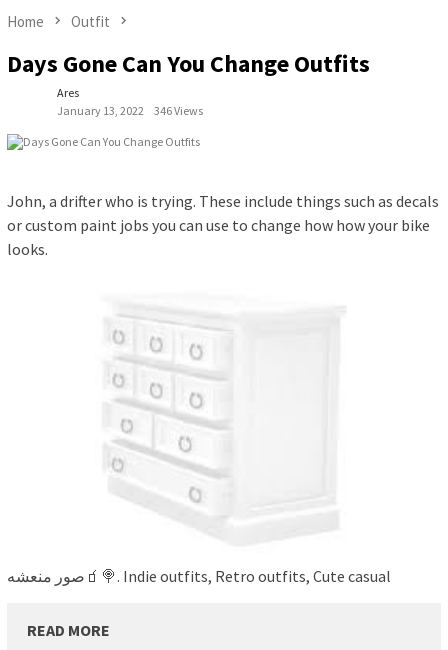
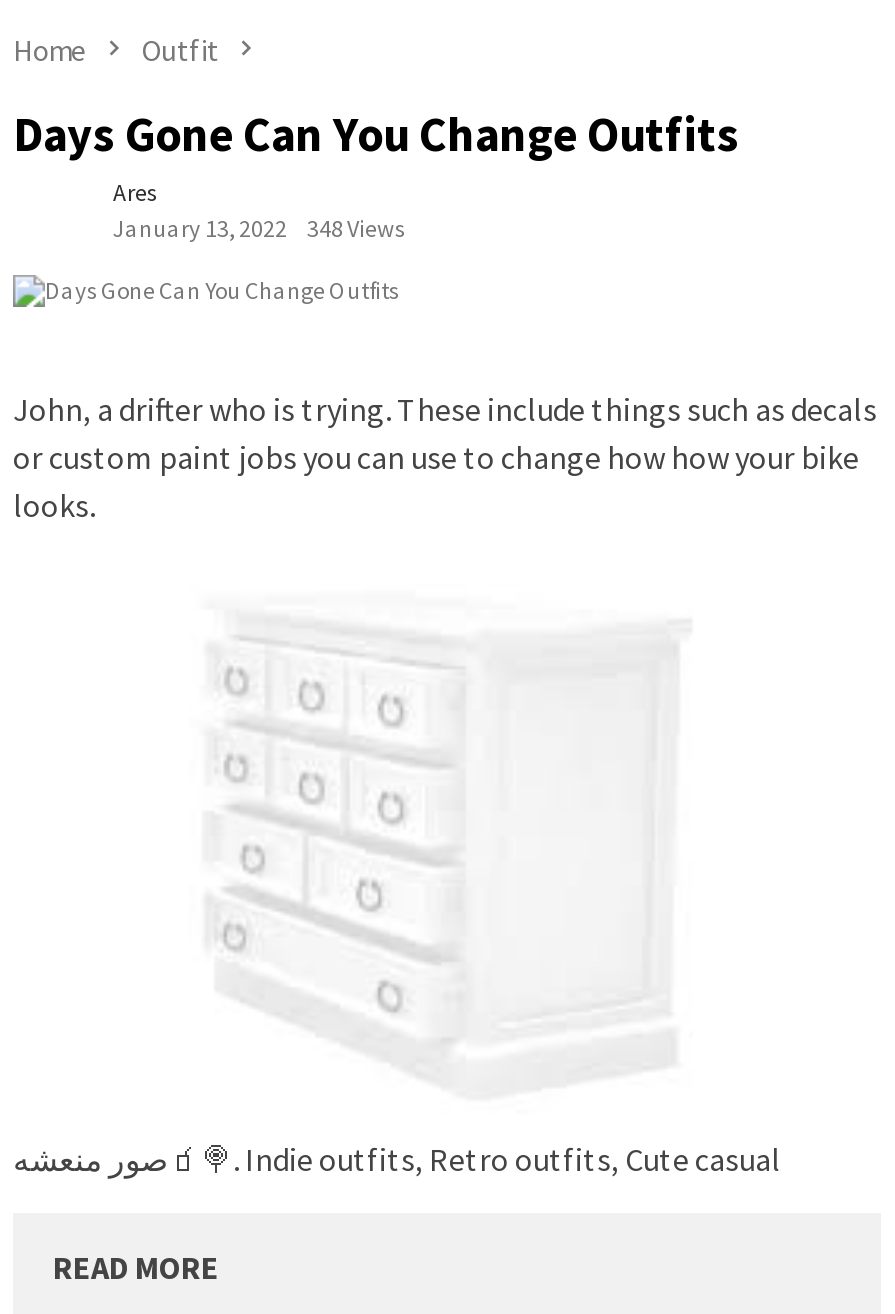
- January 13, 2022 346 Views
+ January 13, 2022 348 Views
